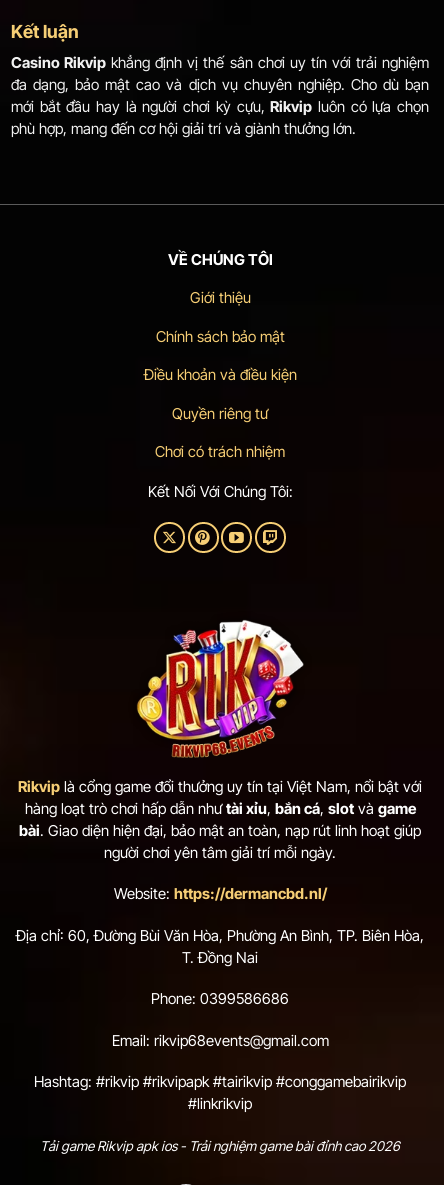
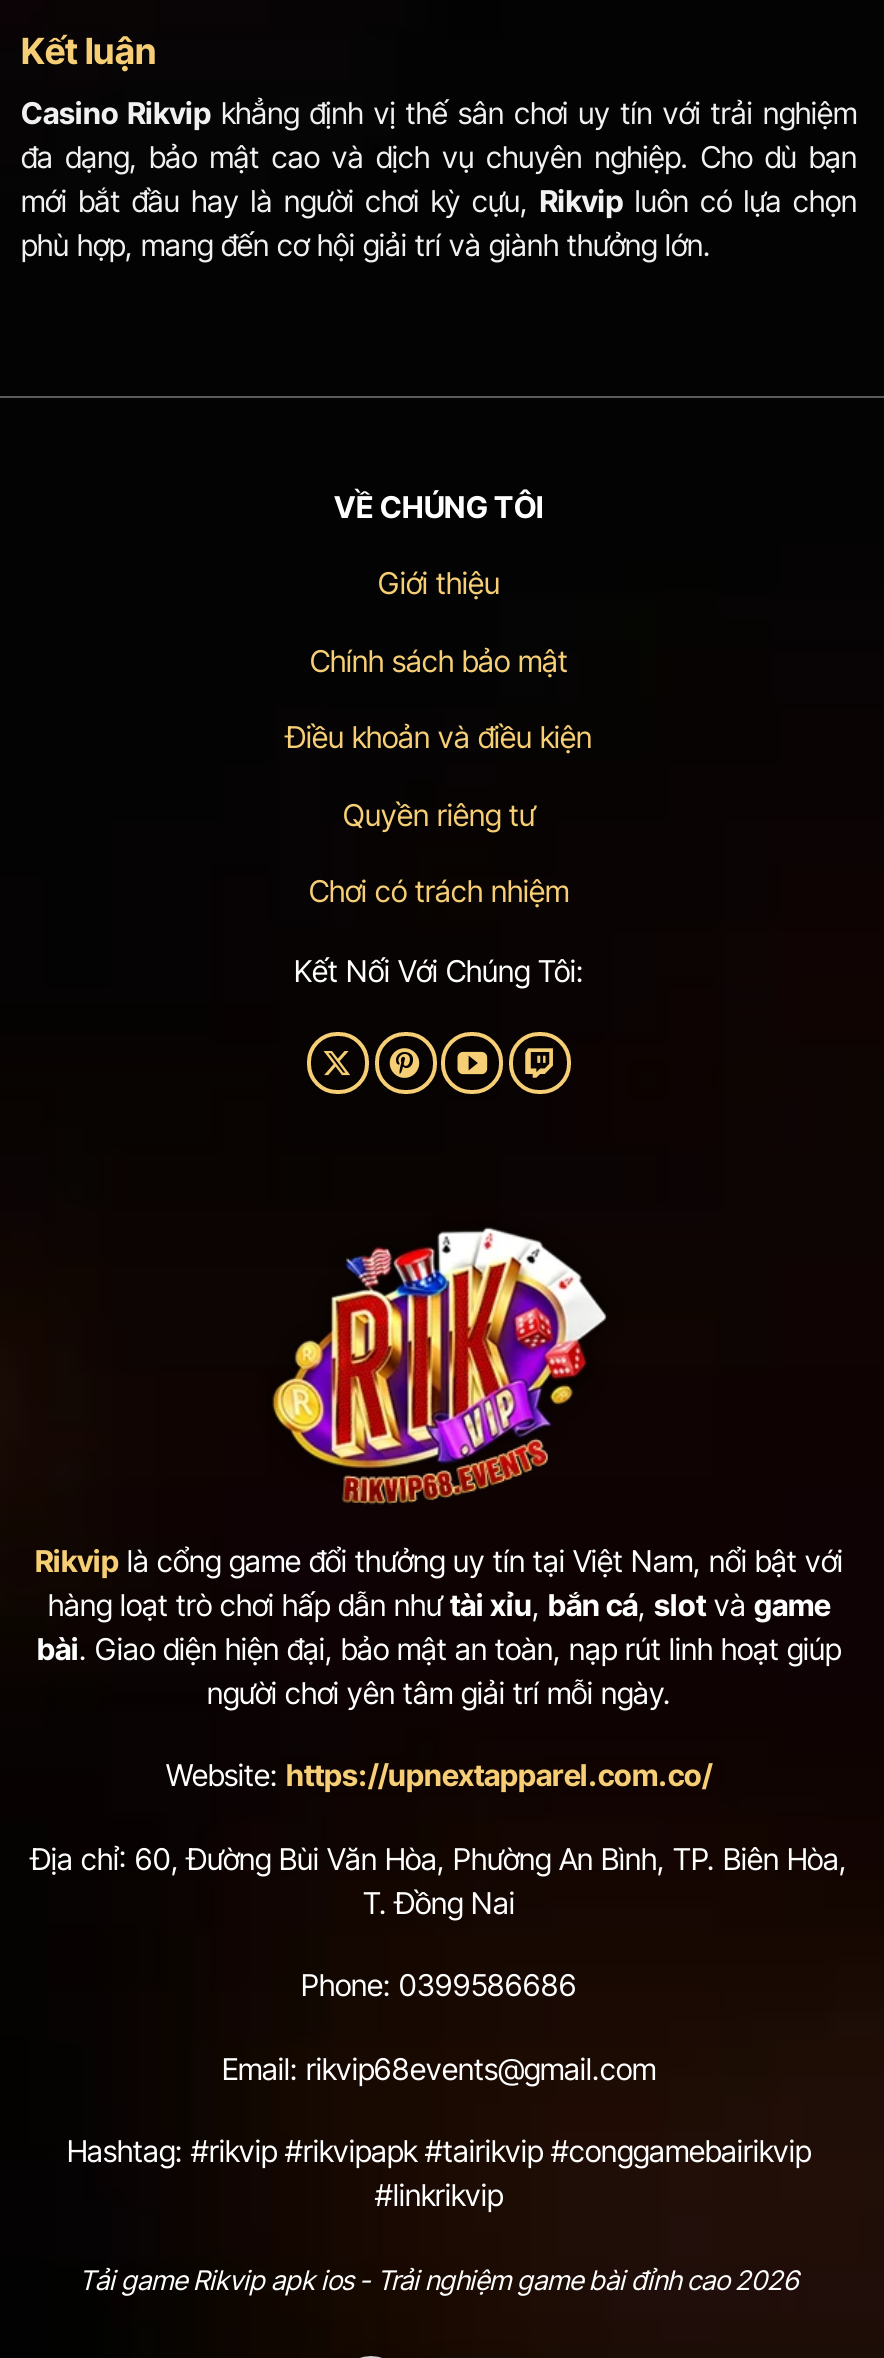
- Website: https://dermancbd.nl/
+ Website: https://upnextapparel.com.co/
